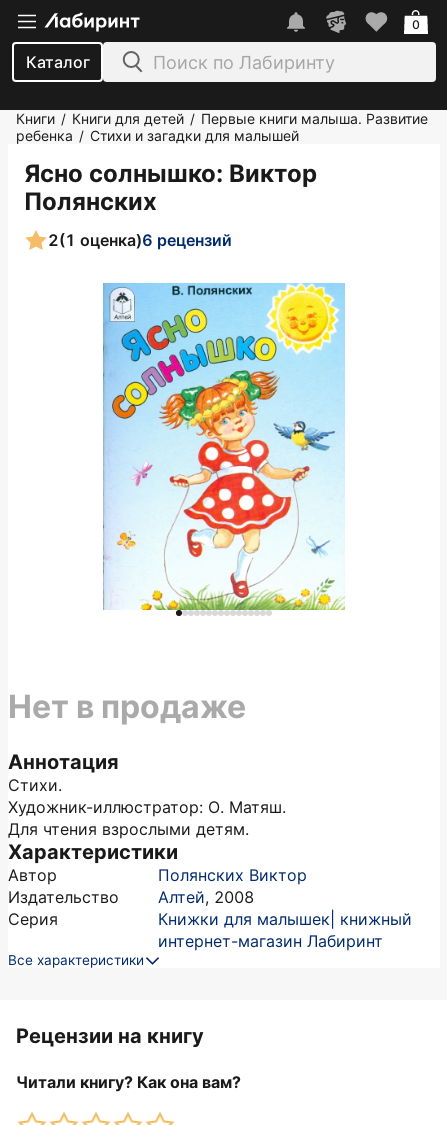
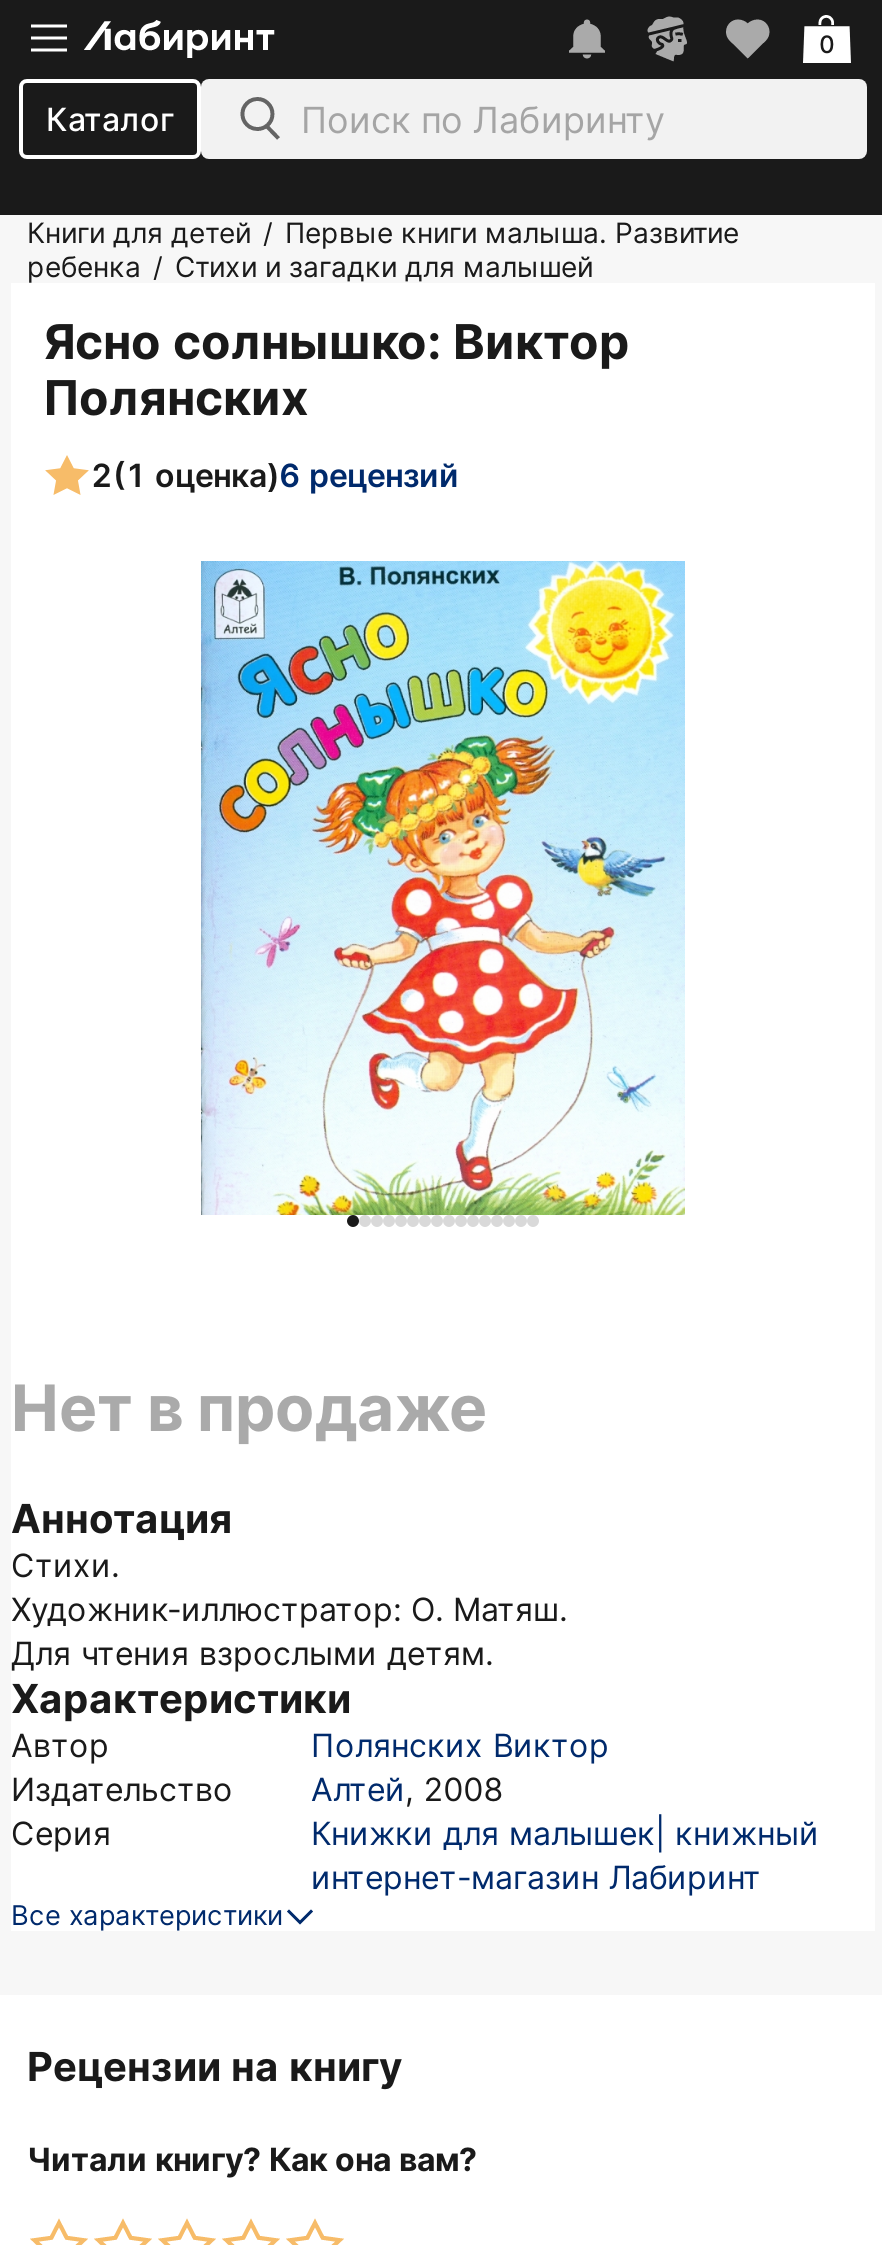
- Книги / Книги для детей / Первые книги малыша. Развитие
+ Книги для детей / Первые книги малыша. Развитие
